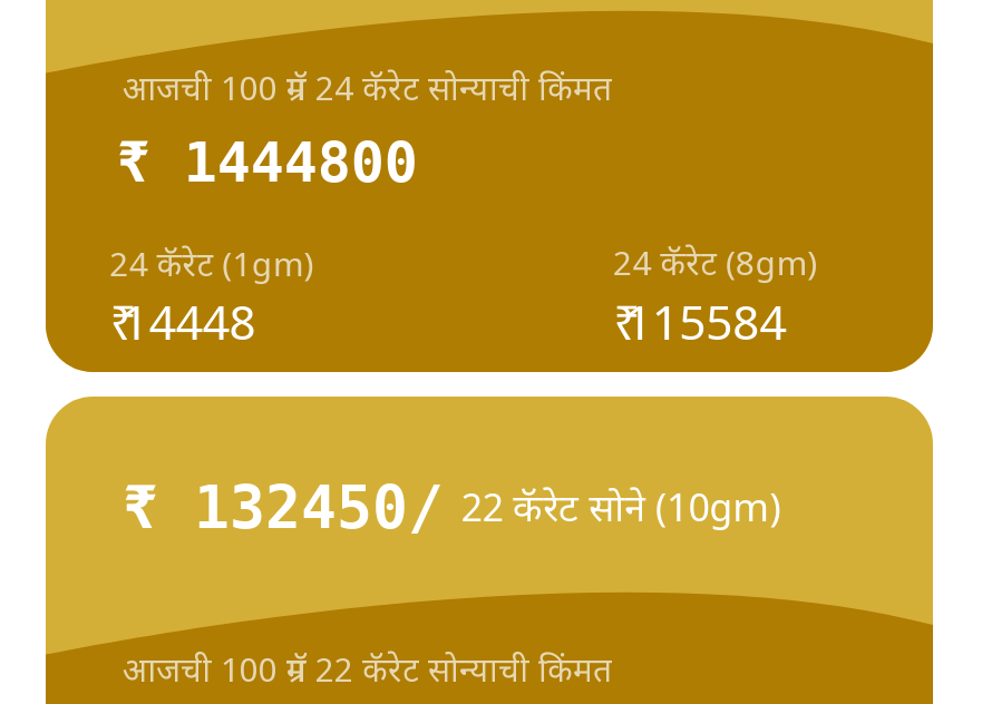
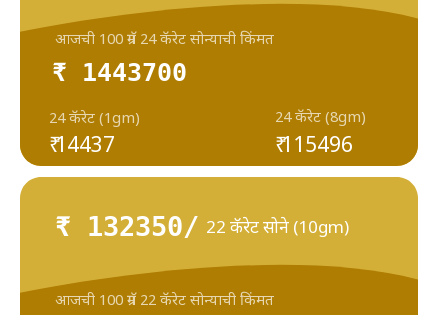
- ₹ 1444800
+ ₹ 1443700

- ₹ 14448
+ ₹ 14437

- ₹ 115584
+ ₹ 115496

- ₹ 132450/
+ ₹ 132350/
